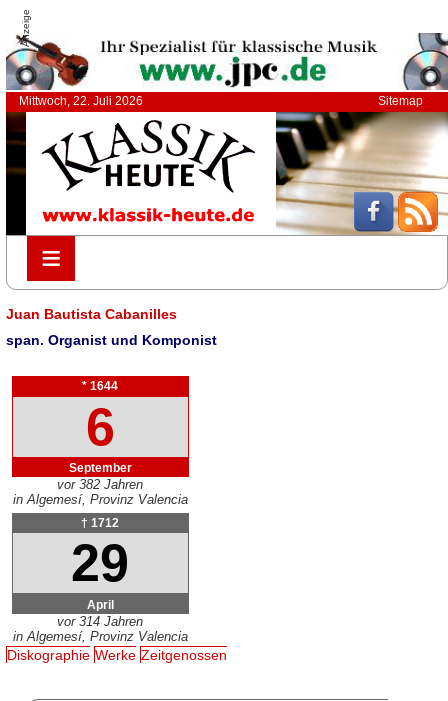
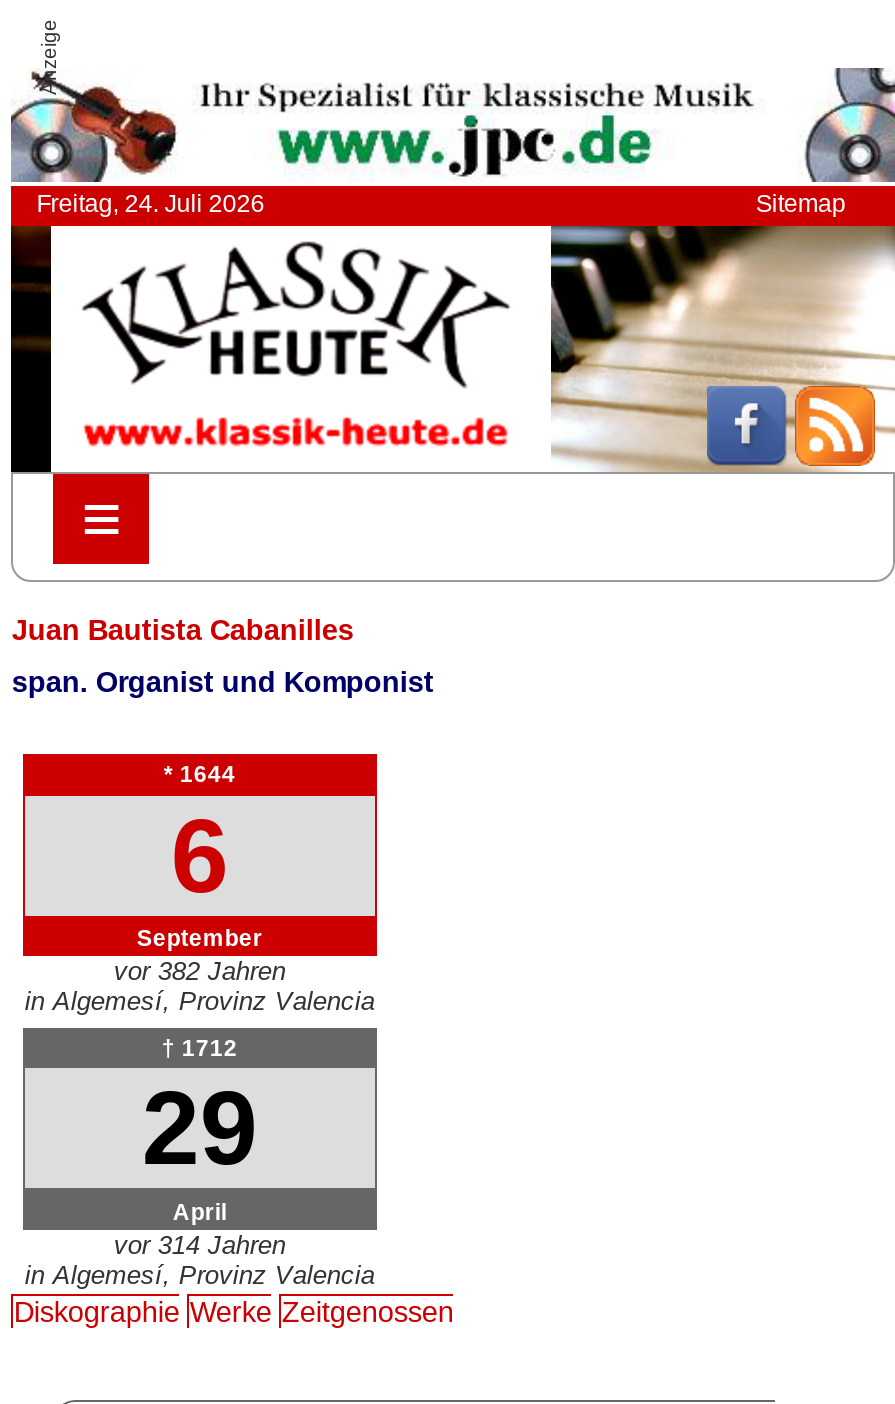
- Mittwoch, 22. Juli 2026
+ Freitag, 24. Juli 2026
